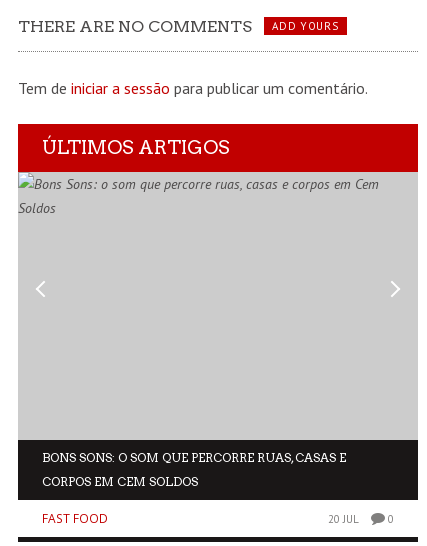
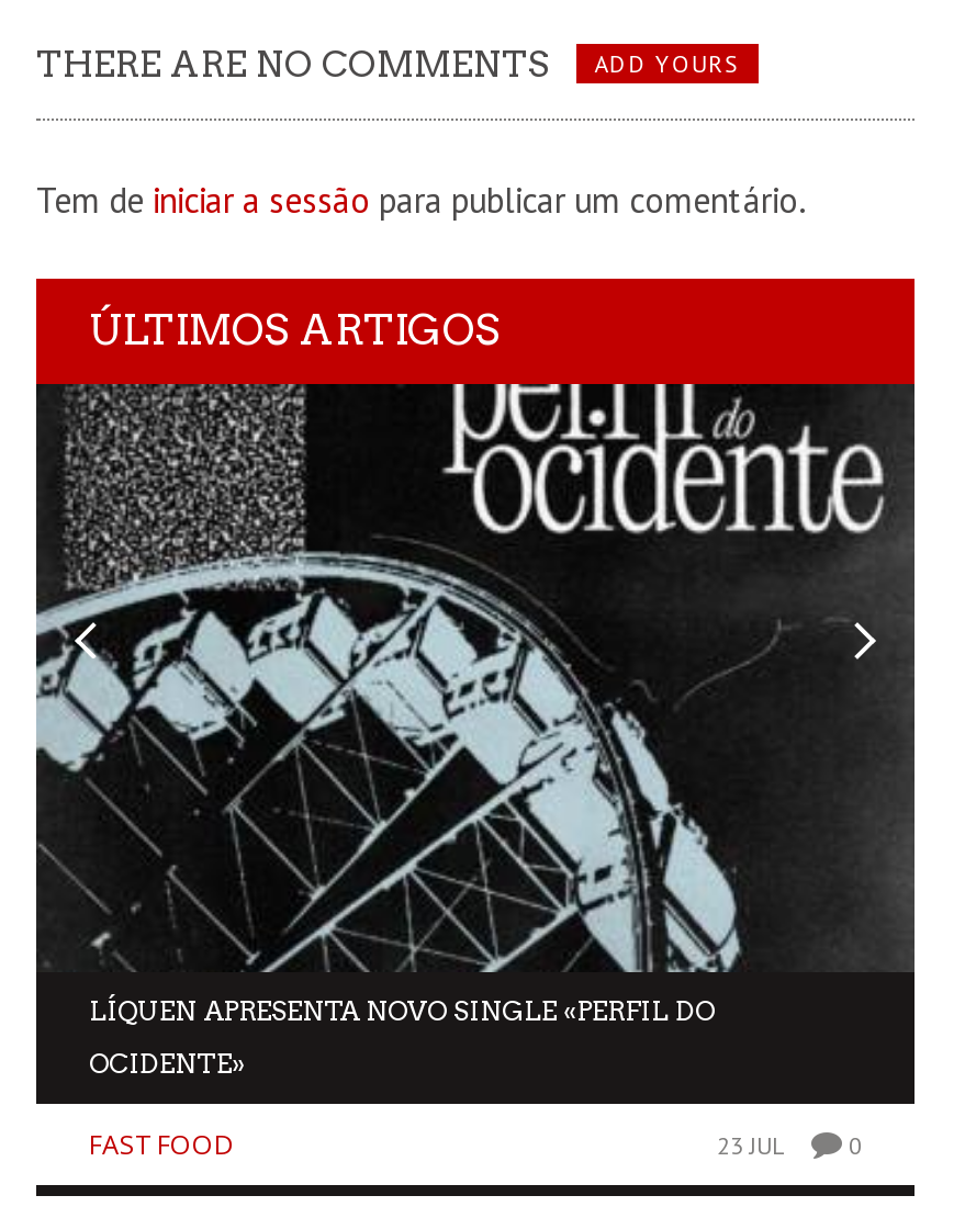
+ [image]

- BONS SONS: O SOM QUE PERCORRE RUAS, CASAS E
+ LÍQUEN APRESENTA NOVO SINGLE «PERFIL DO

- CORPOS EM CEM SOLDOS
+ OCIDENTE»

- 20 JUL 0
+ 23 JUL 0
